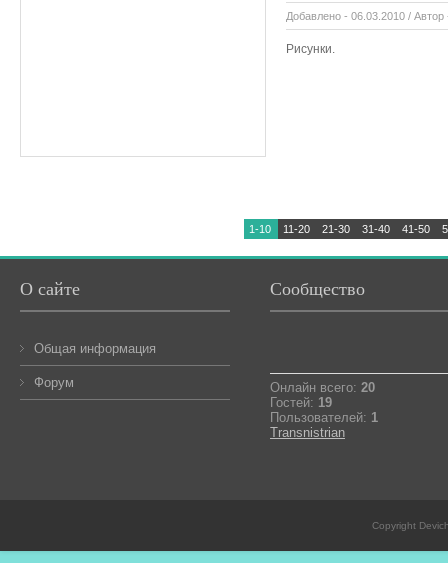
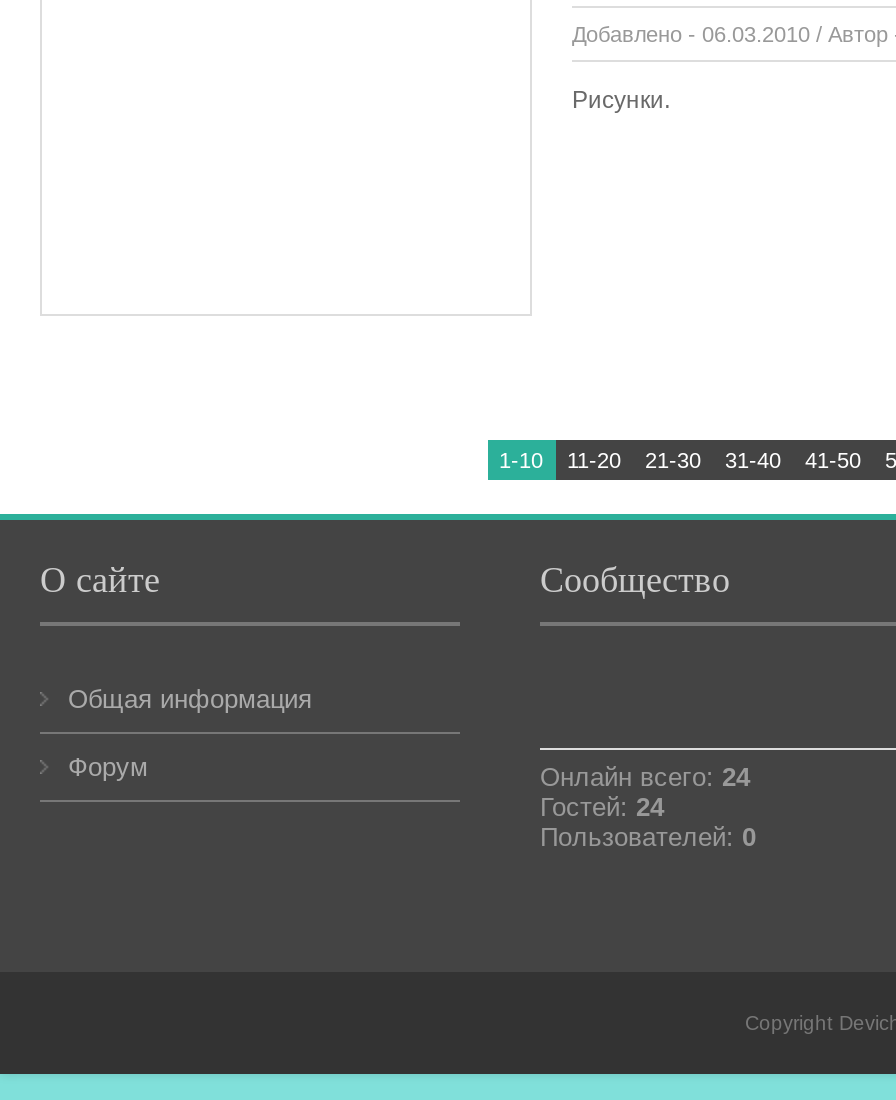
- Онлайн всего: 20
- Гостей: 19
- Пользователей: 1
- Transnistrian
+ Онлайн всего: 24
+ Гостей: 24
+ Пользователей: 0
